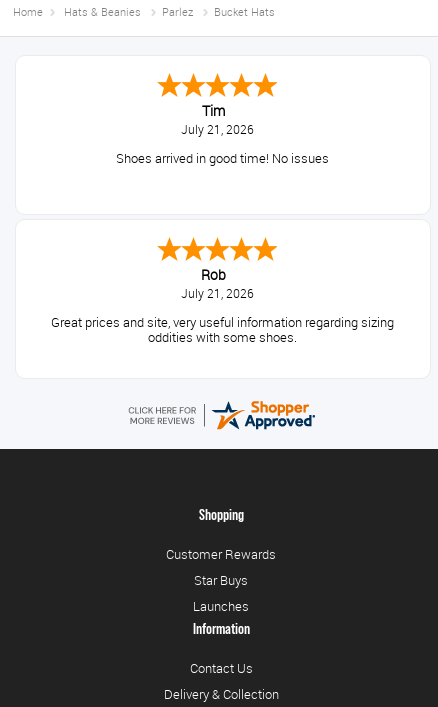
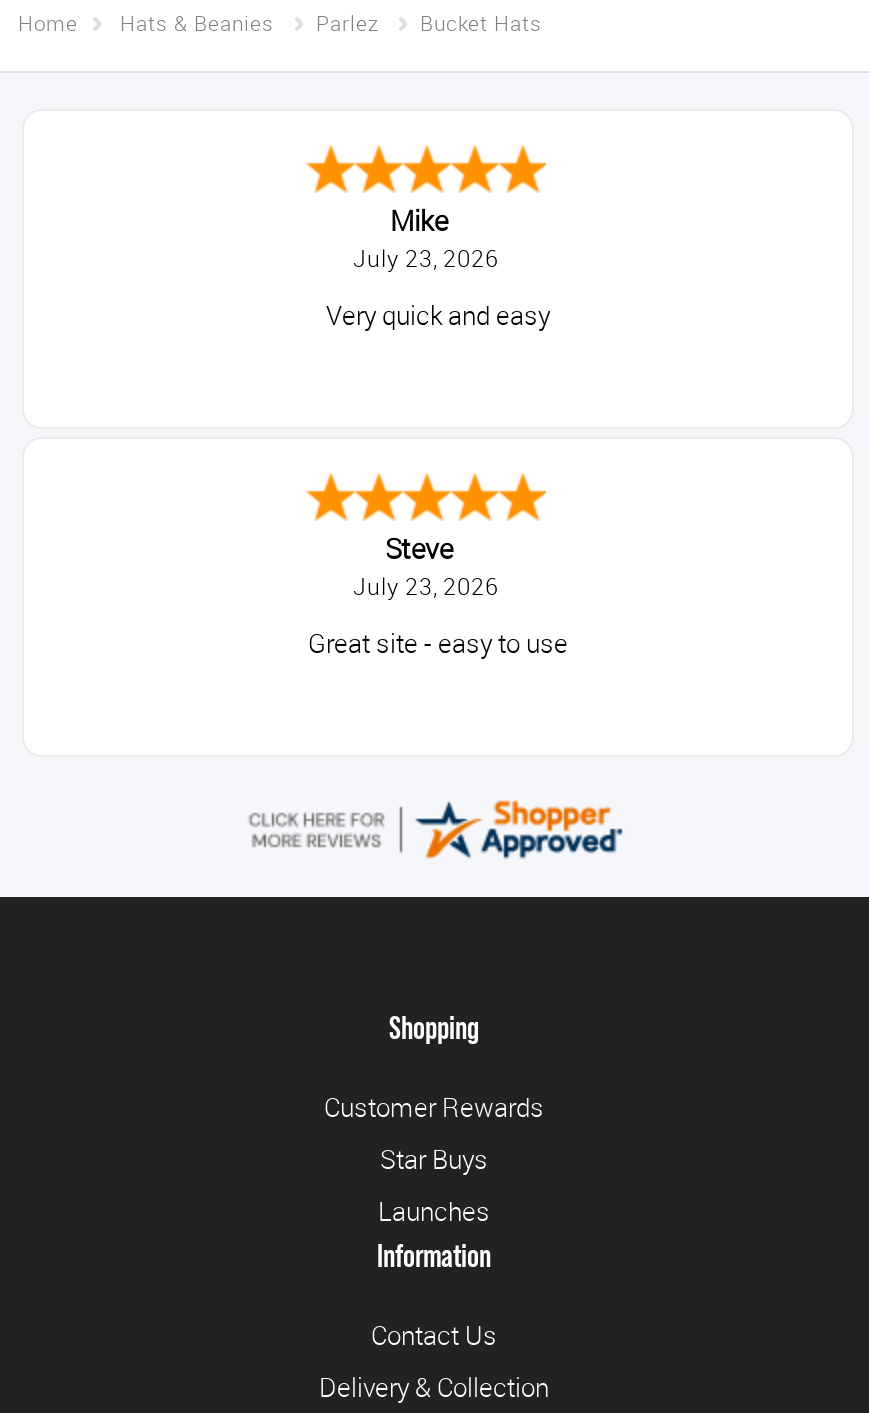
- Tim
- July 21, 2026
+ Mike
+ July 23, 2026

- Shoes arrived in good time! No issues
+ Very quick and easy

- Rob
- July 21, 2026
+ Steve
+ July 23, 2026

- Great prices and site, very useful information regarding sizing
- oddities with some shoes.
+ Great site - easy to use
